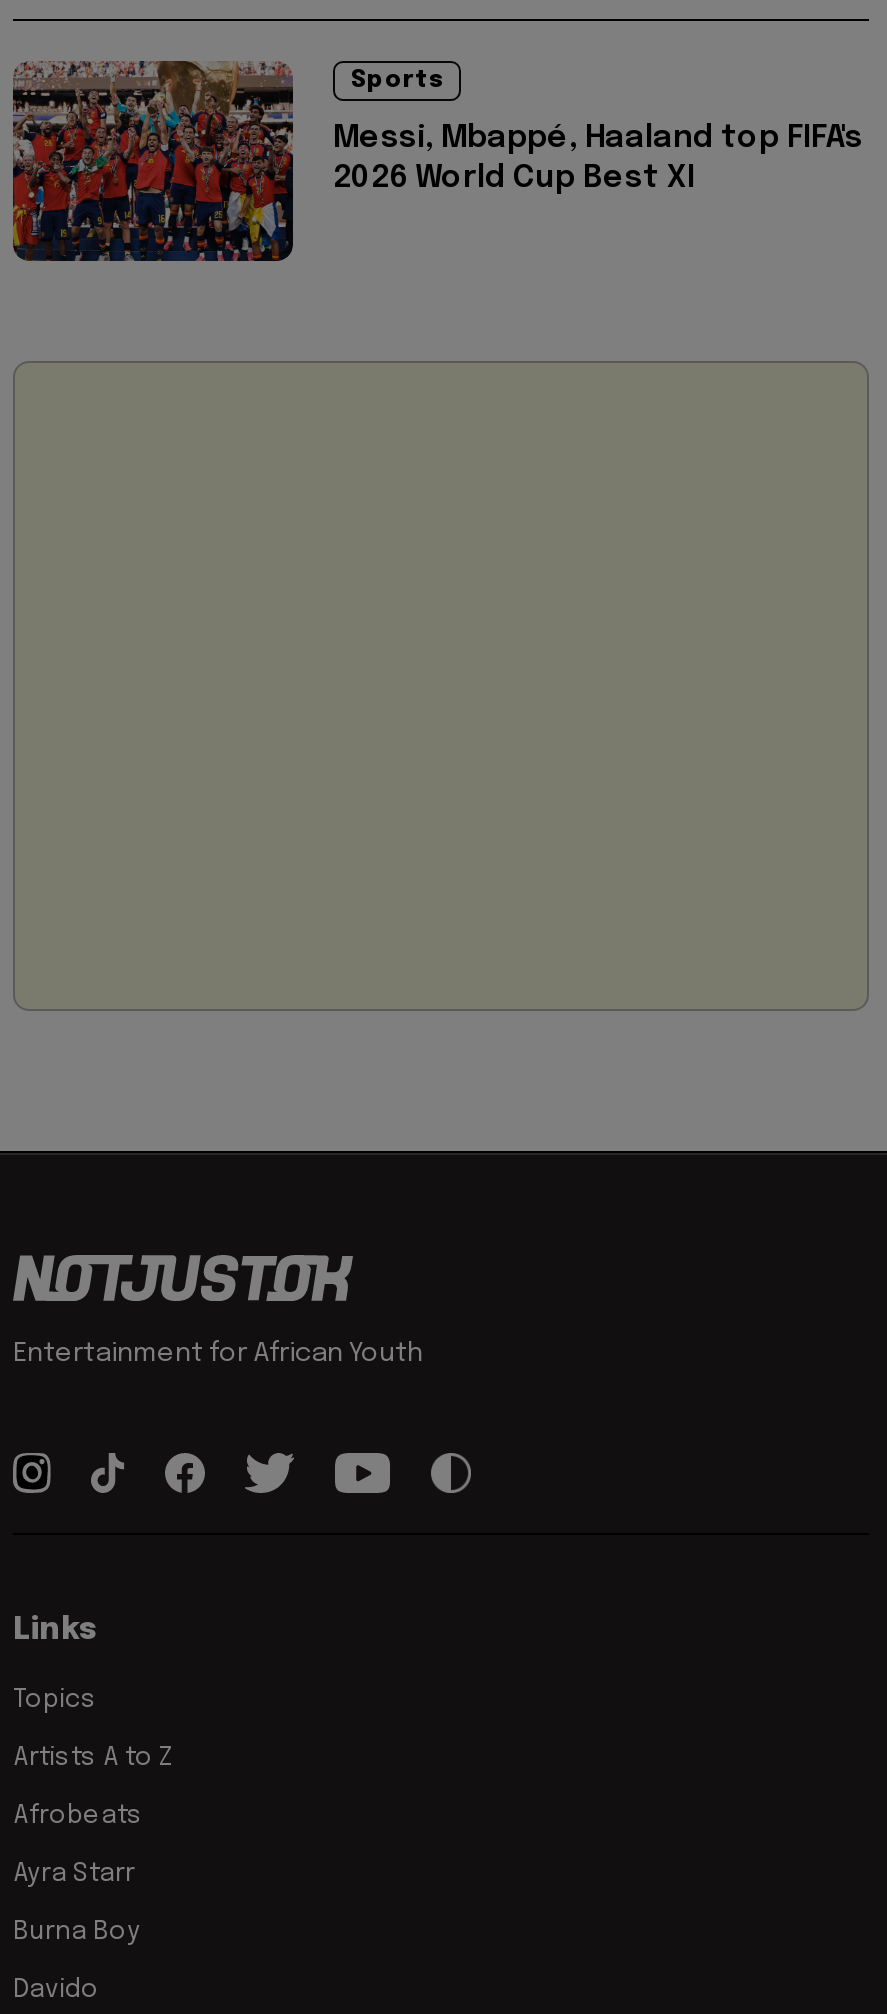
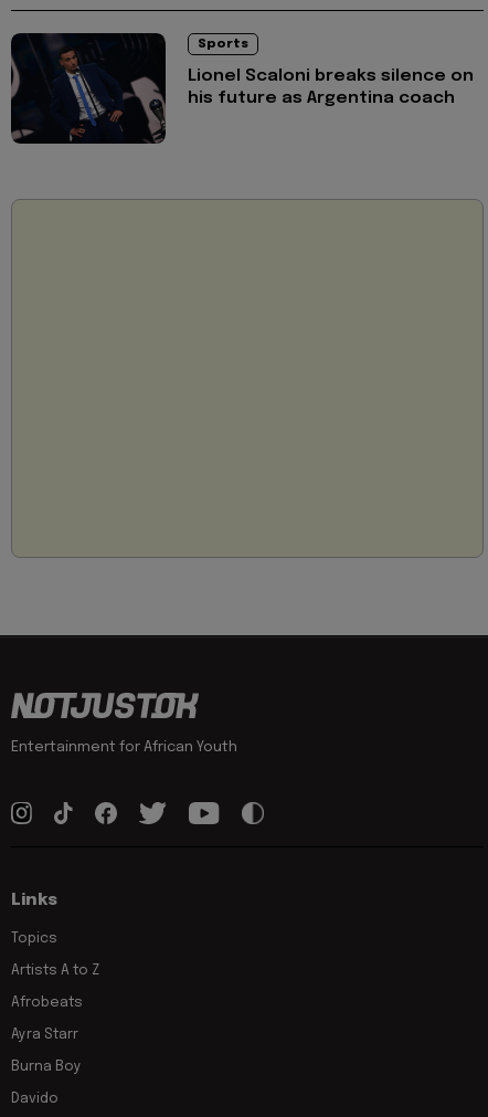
- [image]
- Messi, Mbappé, Haaland top FIFA's
- 2026 World Cup Best XI
+ [image]
+ Lionel Scaloni breaks silence on
+ his future as Argentina coach
